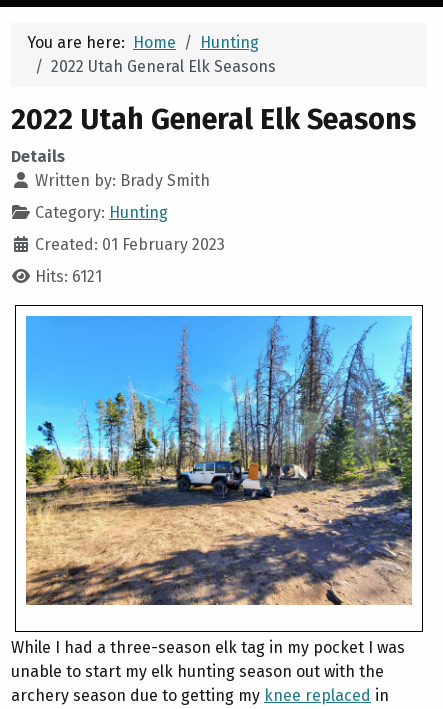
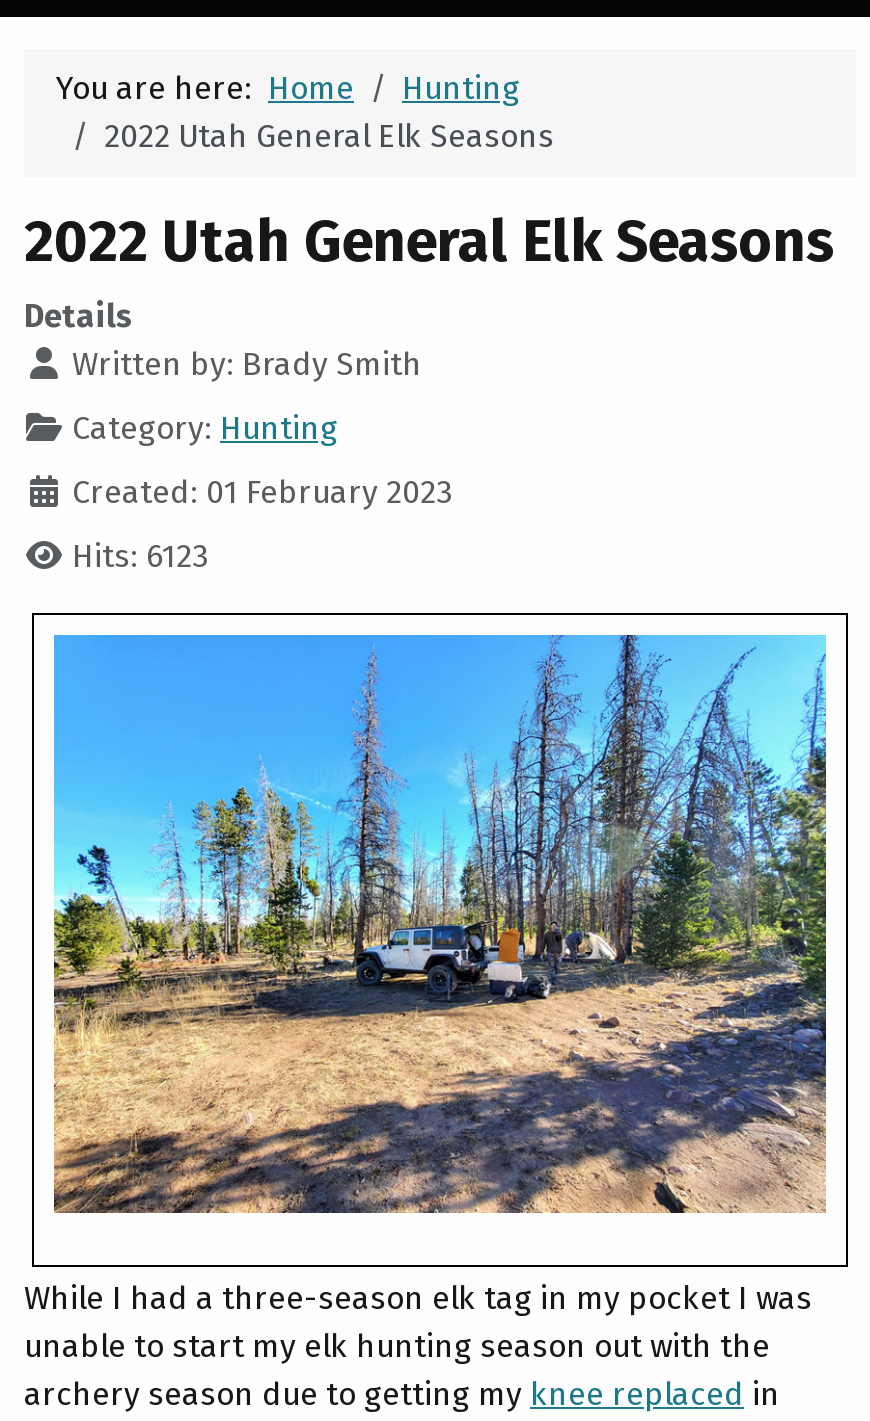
- Hits: 6121
+ Hits: 6123
